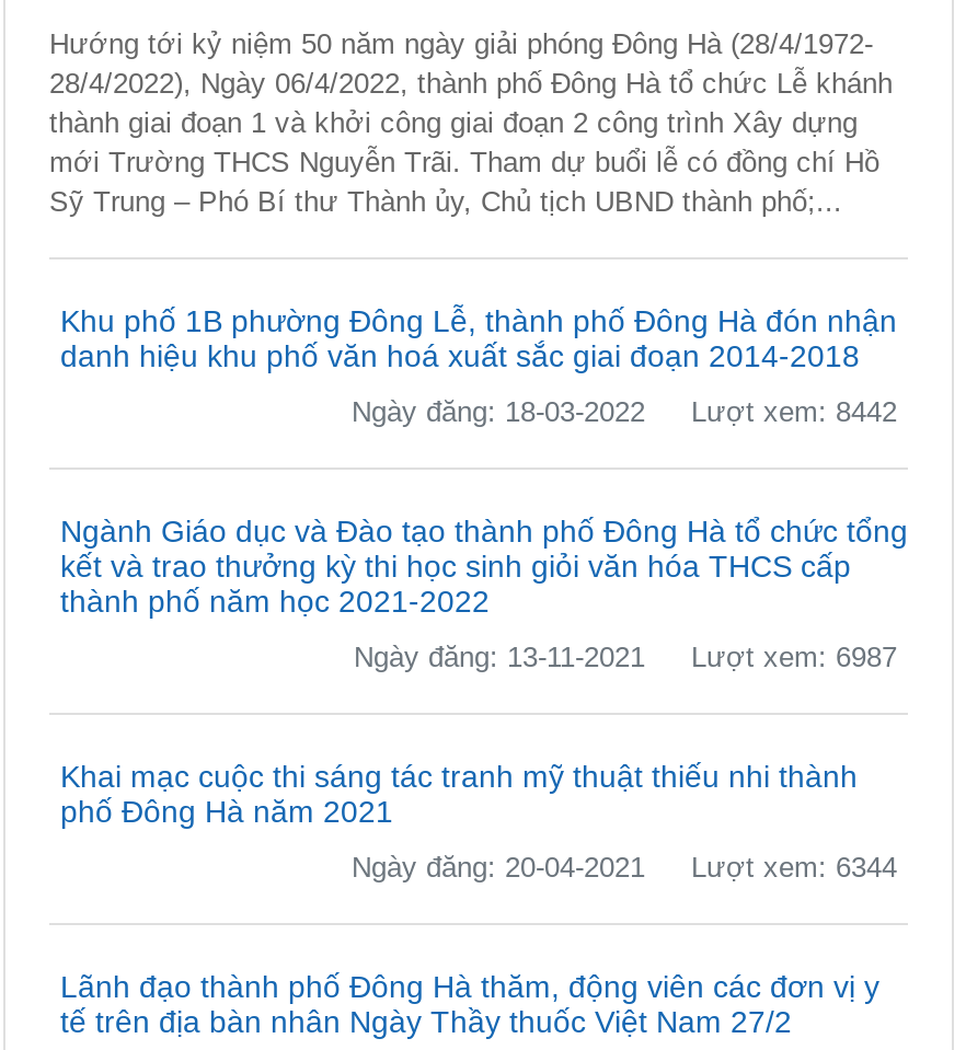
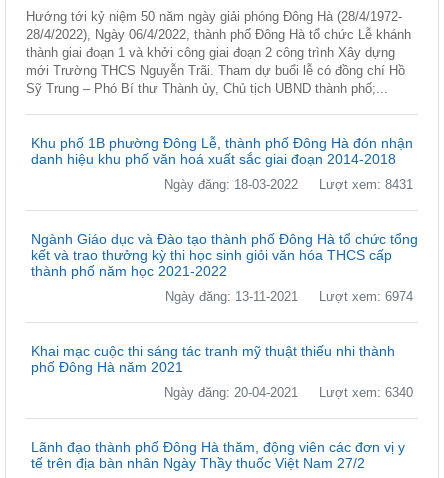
- Ngày đăng: 18-03-2022 Lượt xem: 8442
+ Ngày đăng: 18-03-2022 Lượt xem: 8431

- Ngày đăng: 13-11-2021 Lượt xem: 6987
+ Ngày đăng: 13-11-2021 Lượt xem: 6974

- Ngày đăng: 20-04-2021 Lượt xem: 6344
+ Ngày đăng: 20-04-2021 Lượt xem: 6340
